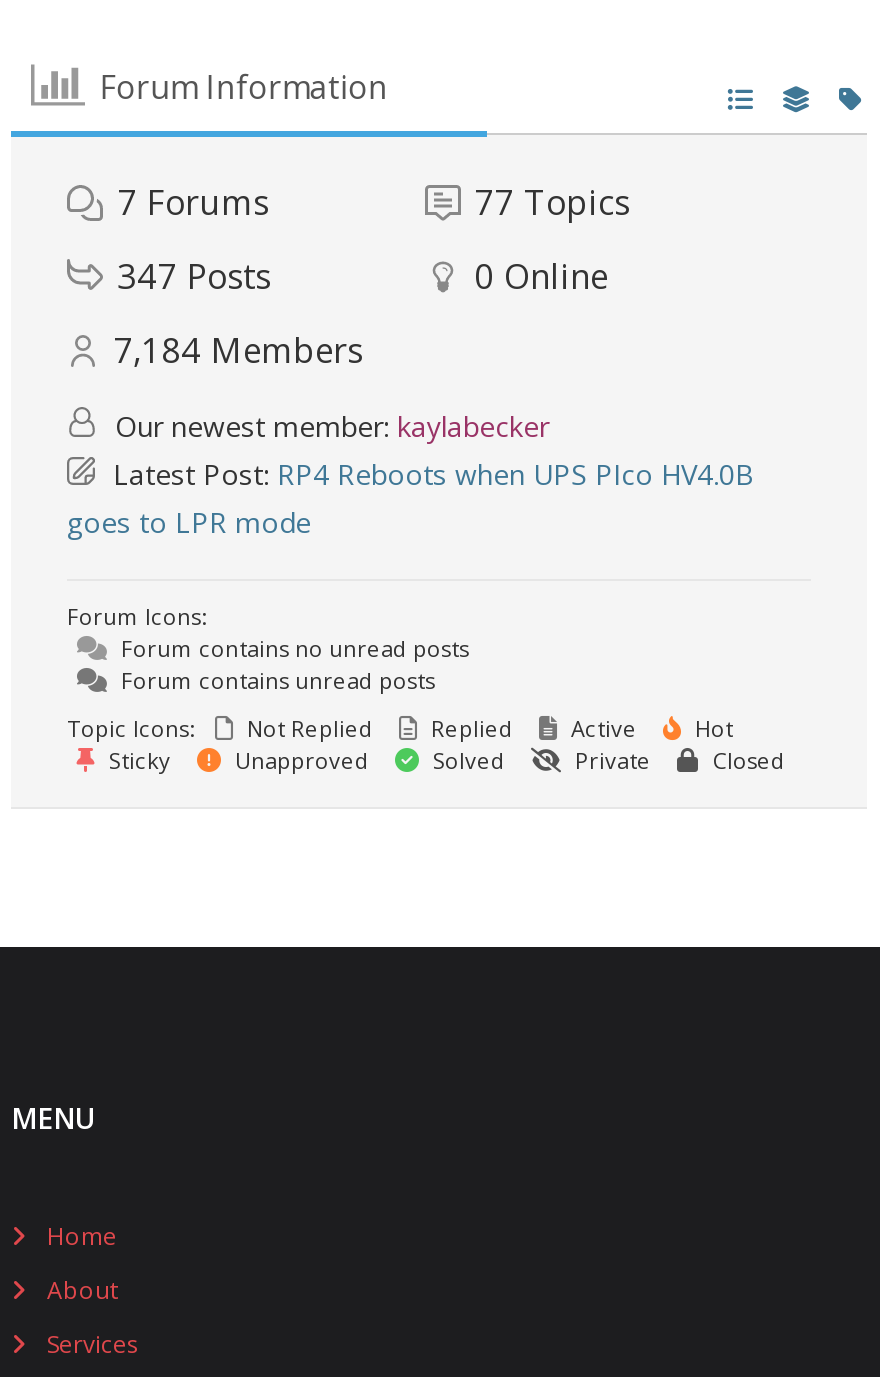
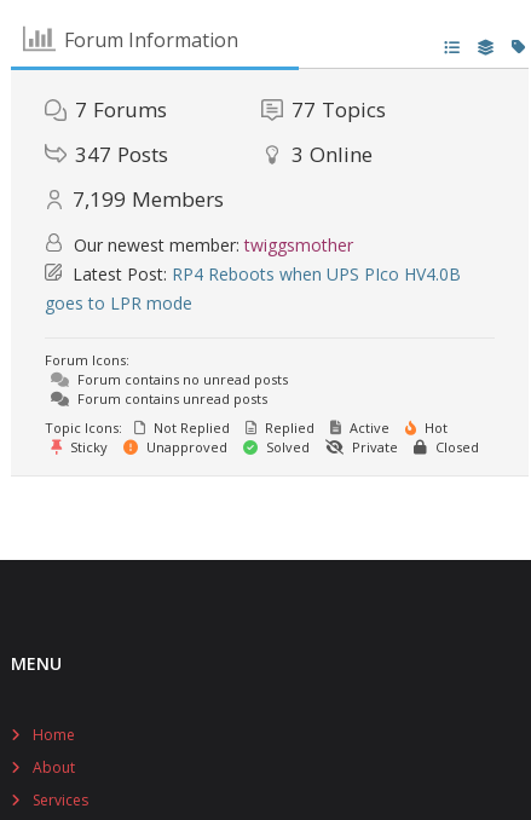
- 0 Online
+ 3 Online

- 7,184 Members
+ 7,199 Members

- Our newest member: kaylabecker
+ Our newest member: twiggsmother
